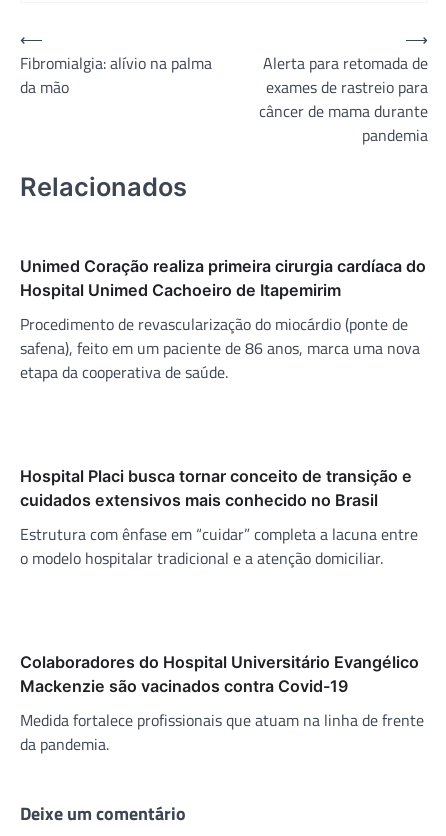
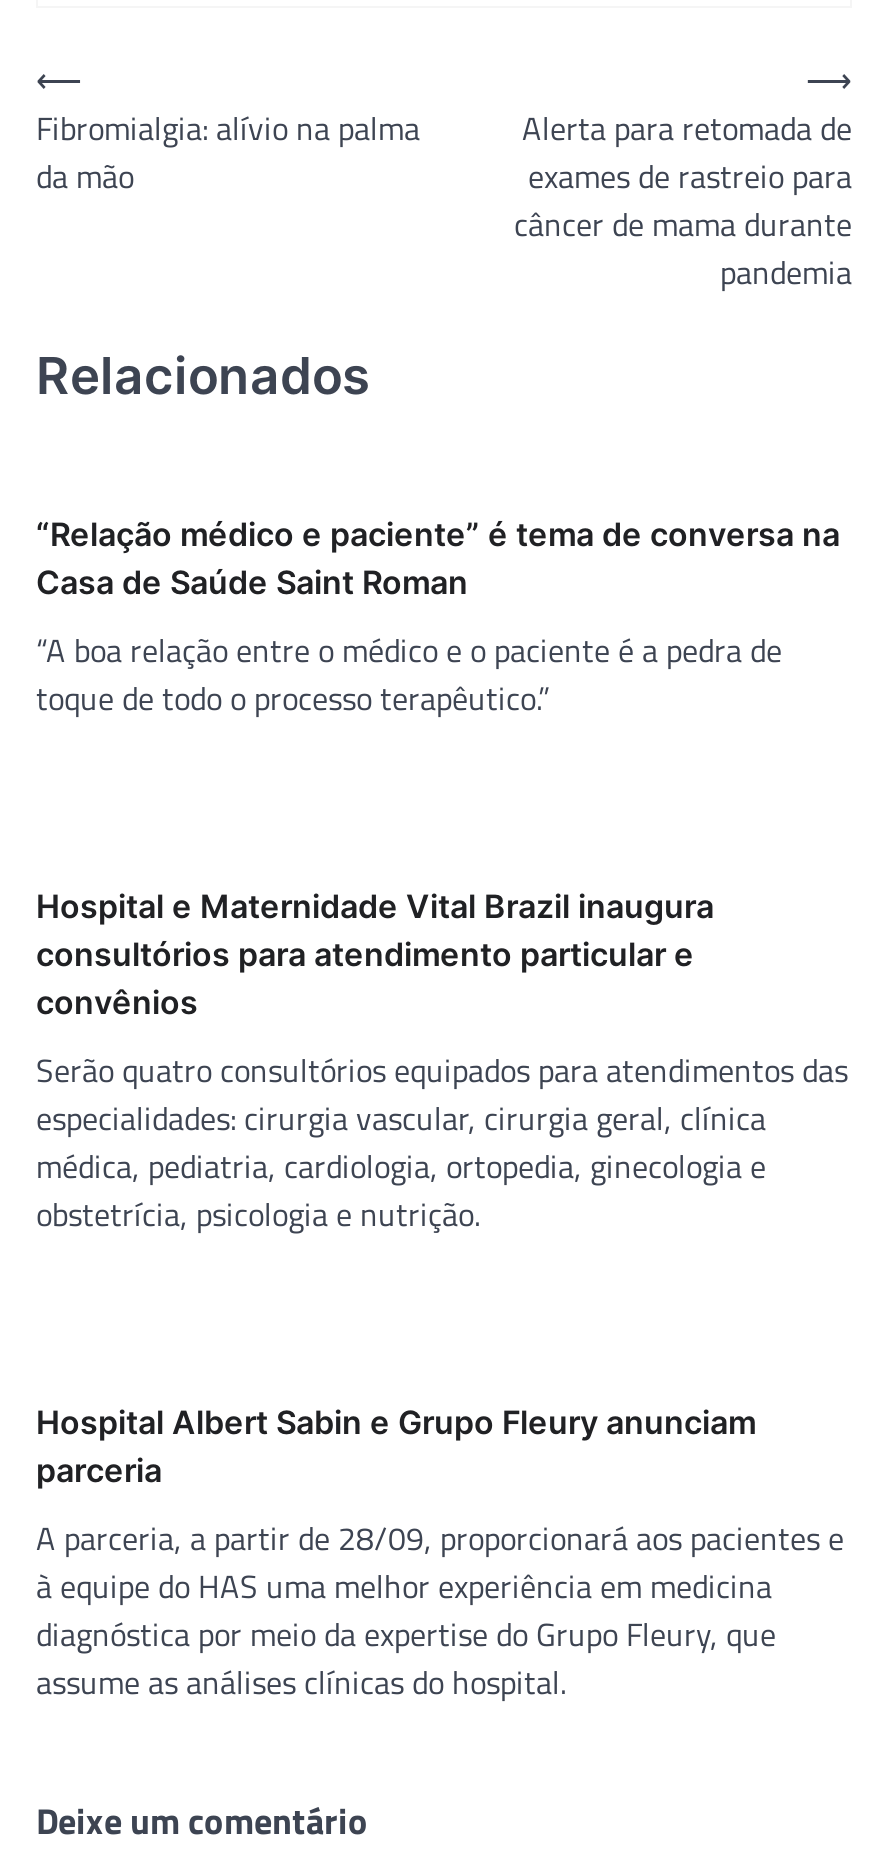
- Unimed Coração realiza primeira cirurgia cardíaca do
- Hospital Unimed Cachoeiro de Itapemirim
+ “Relação médico e paciente” é tema de conversa na
+ Casa de Saúde Saint Roman

- Procedimento de revascularização do miocárdio (ponte de
- safena), feito em um paciente de 86 anos, marca uma nova
- etapa da cooperativa de saúde.
+ “A boa relação entre o médico e o paciente é a pedra de
+ toque de todo o processo terapêutico.”

- Hospital Placi busca tornar conceito de transição e
- cuidados extensivos mais conhecido no Brasil
+ Hospital e Maternidade Vital Brazil inaugura
+ consultórios para atendimento particular e
+ convênios

- Estrutura com ênfase em “cuidar” completa a lacuna entre
- o modelo hospitalar tradicional e a atenção domiciliar.
+ Serão quatro consultórios equipados para atendimentos das
+ especialidades: cirurgia vascular, cirurgia geral, clínica
+ médica, pediatria, cardiologia, ortopedia, ginecologia e
+ obstetrícia, psicologia e nutrição.

- Colaboradores do Hospital Universitário Evangélico
- Mackenzie são vacinados contra Covid-19
+ Hospital Albert Sabin e Grupo Fleury anunciam
+ parceria

- Medida fortalece profissionais que atuam na linha de frente
- da pandemia.
+ A parceria, a partir de 28/09, proporcionará aos pacientes e
+ à equipe do HAS uma melhor experiência em medicina
+ diagnóstica por meio da expertise do Grupo Fleury, que
+ assume as análises clínicas do hospital.
